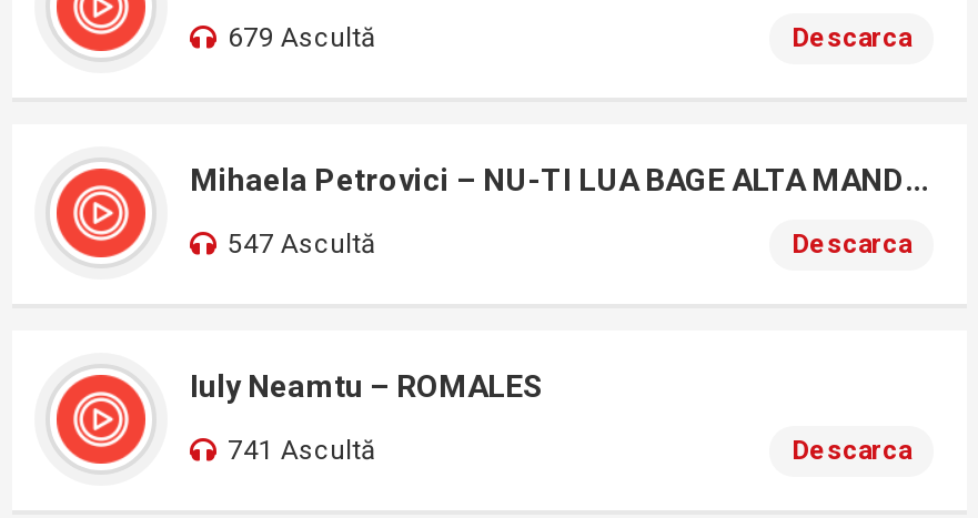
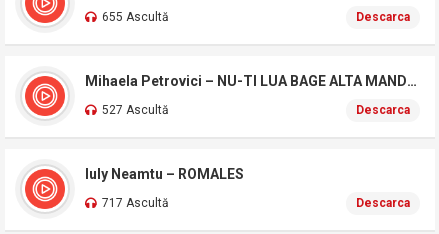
- 679 Ascultă
+ 655 Ascultă

- 547 Ascultă
+ 527 Ascultă

- 741 Ascultă
+ 717 Ascultă
